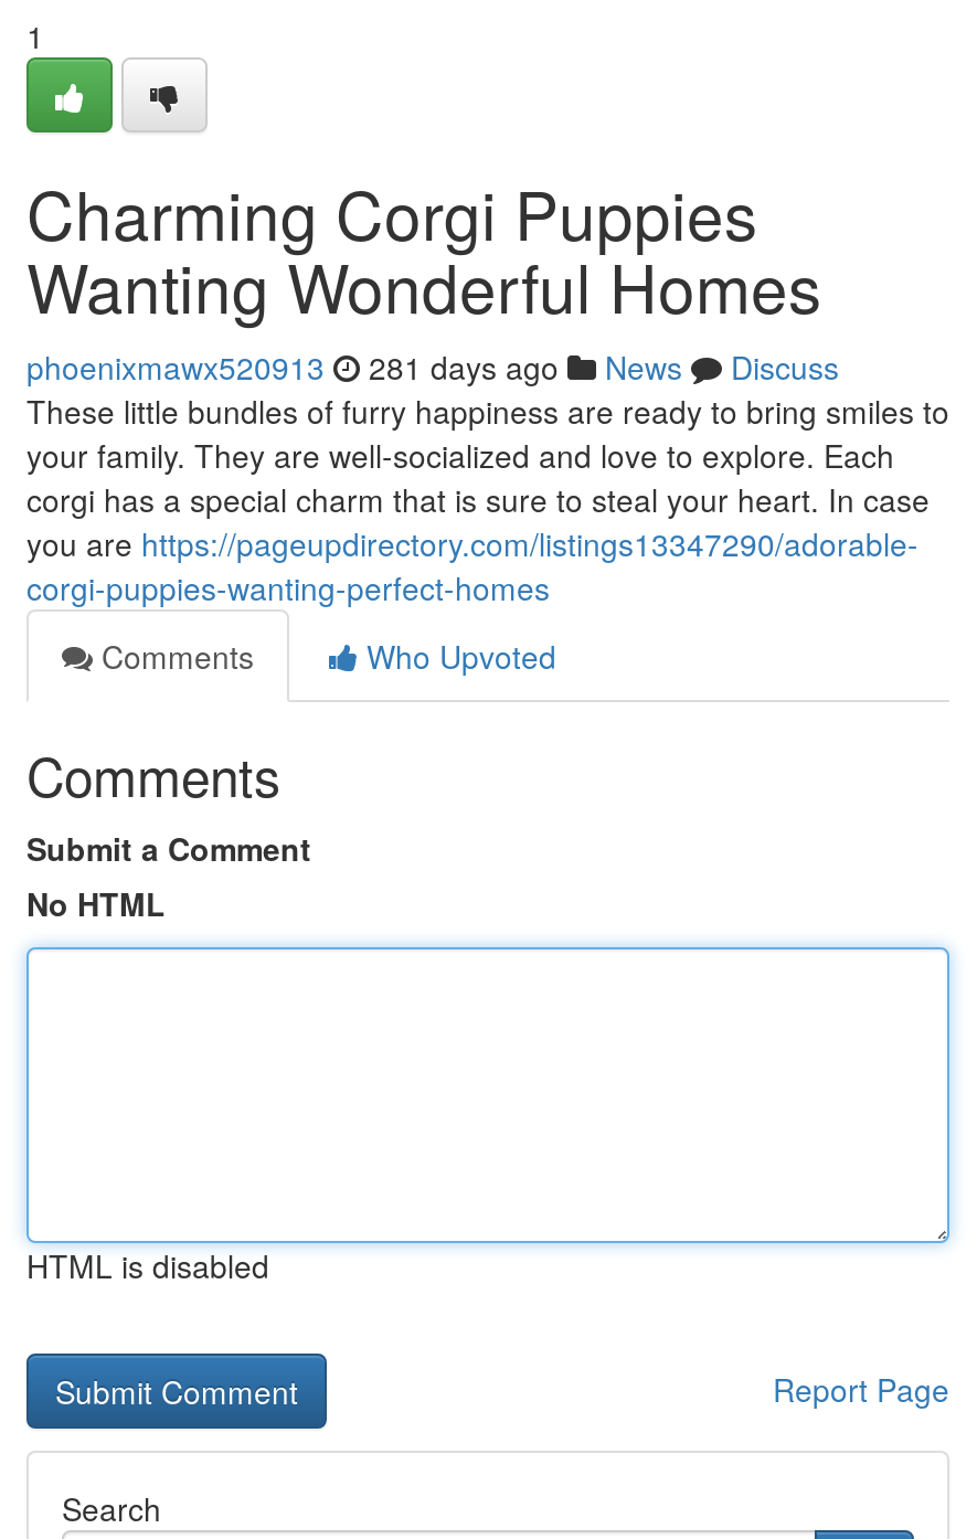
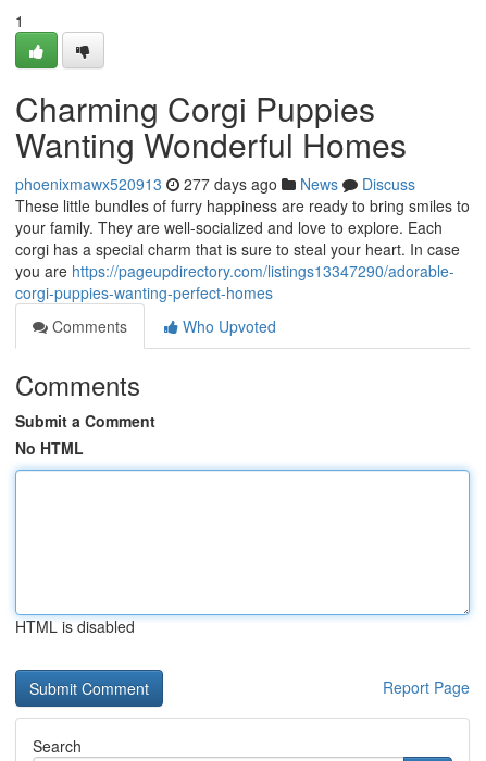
- phoenixmawx520913 281 days ago News Discuss
+ phoenixmawx520913 277 days ago News Discuss
